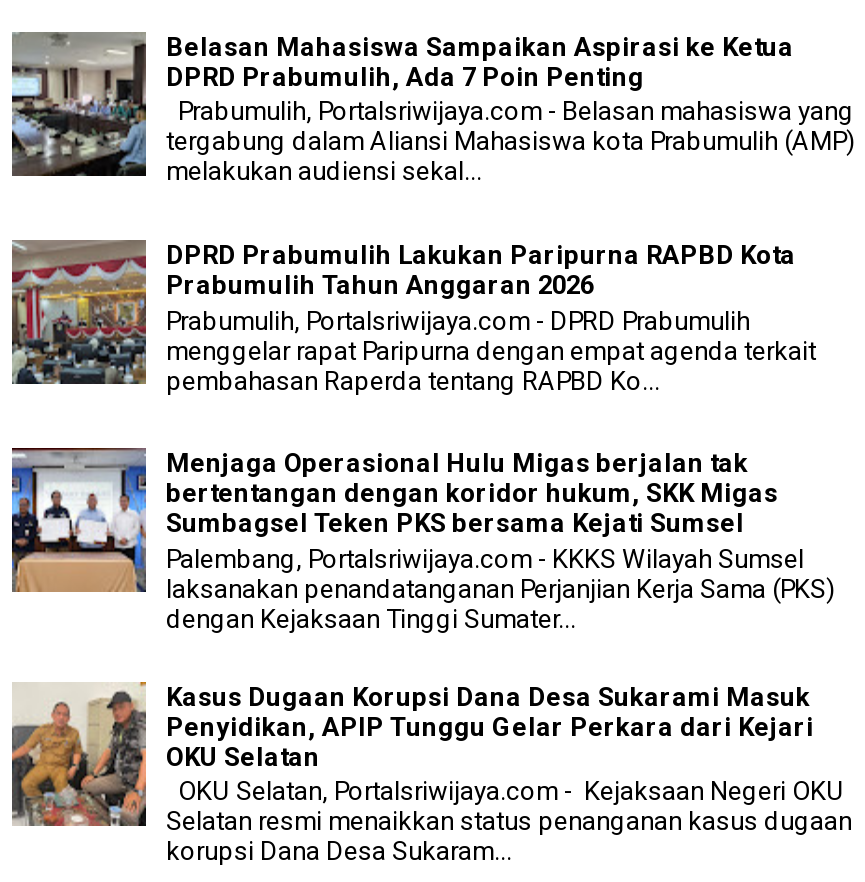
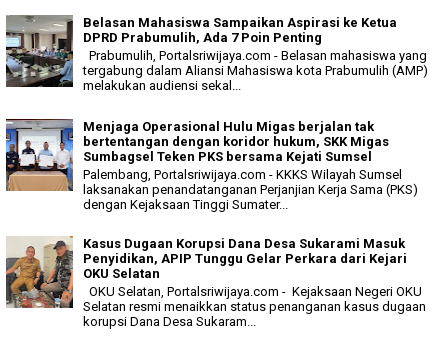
- [image]
- DPRD Prabumulih Lakukan Paripurna RAPBD Kota
- Prabumulih Tahun Anggaran 2026
- Prabumulih, Portalsriwijaya.com - DPRD Prabumulih
- menggelar rapat Paripurna dengan empat agenda terkait
- pembahasan Raperda tentang RAPBD Ko...
